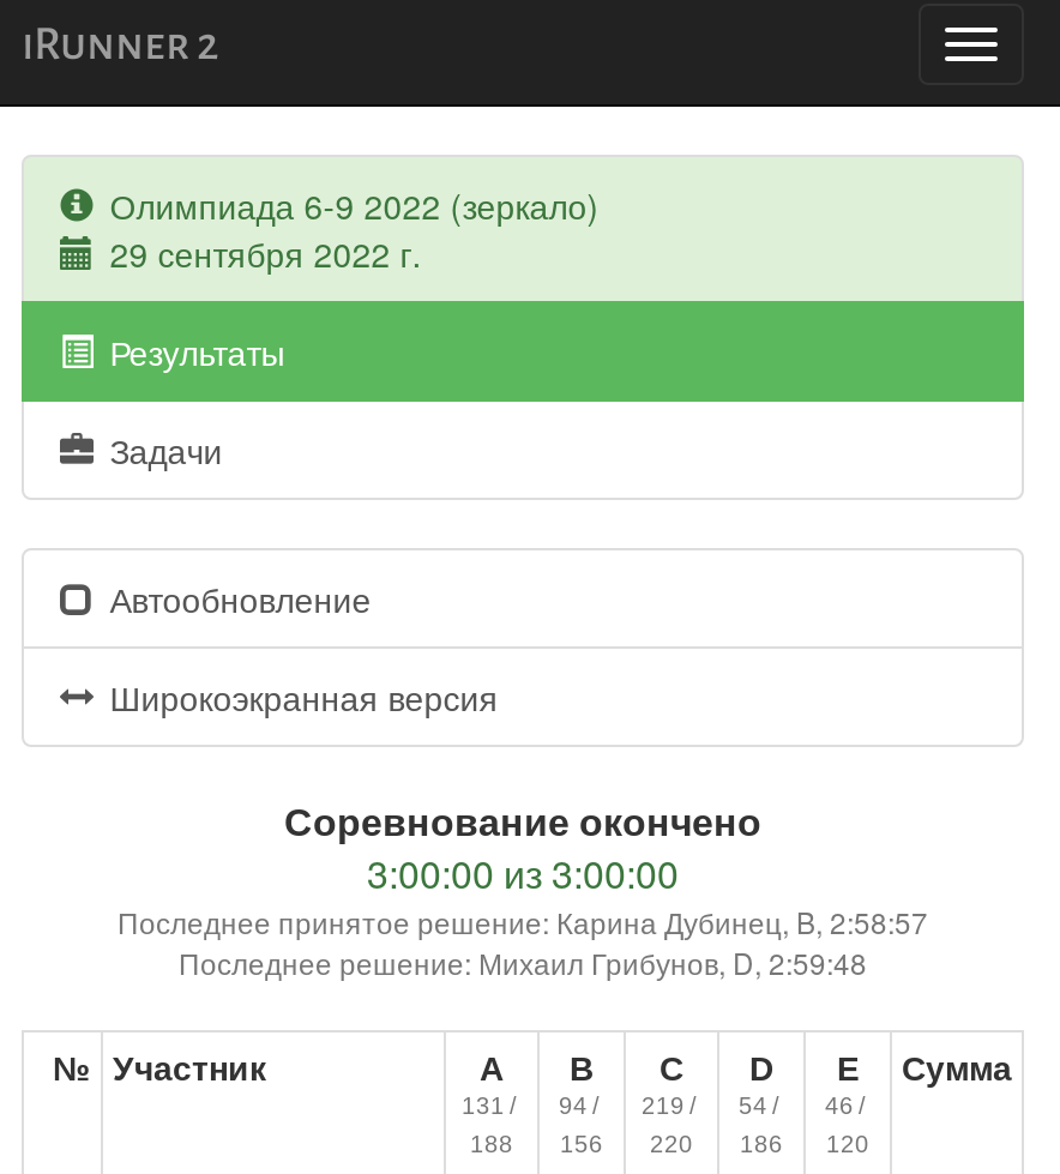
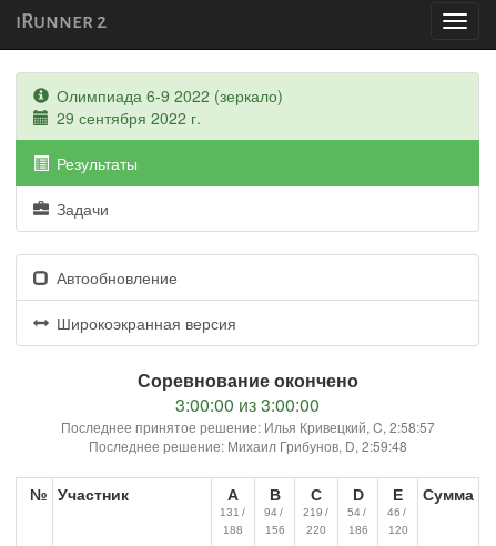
- Последнее принятое решение: Карина Дубинец, B, 2:58:57
+ Последнее принятое решение: Илья Кривецкий, C, 2:58:57
